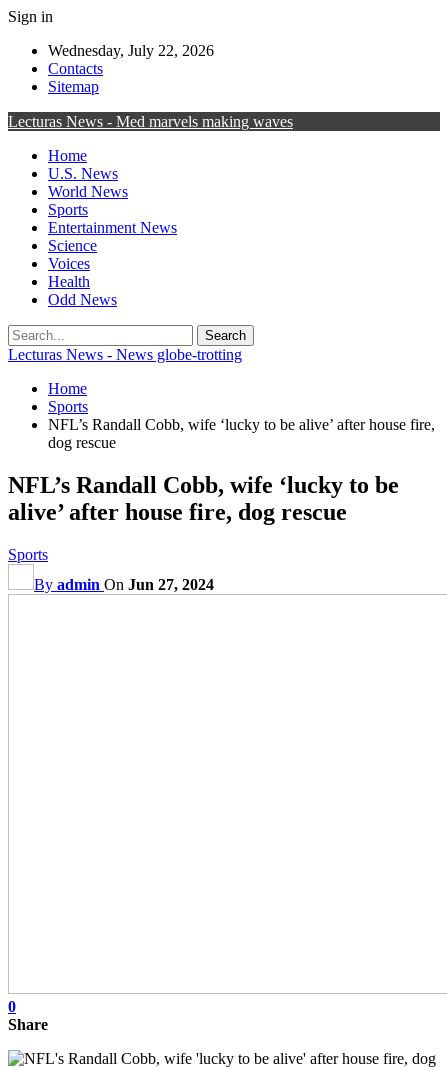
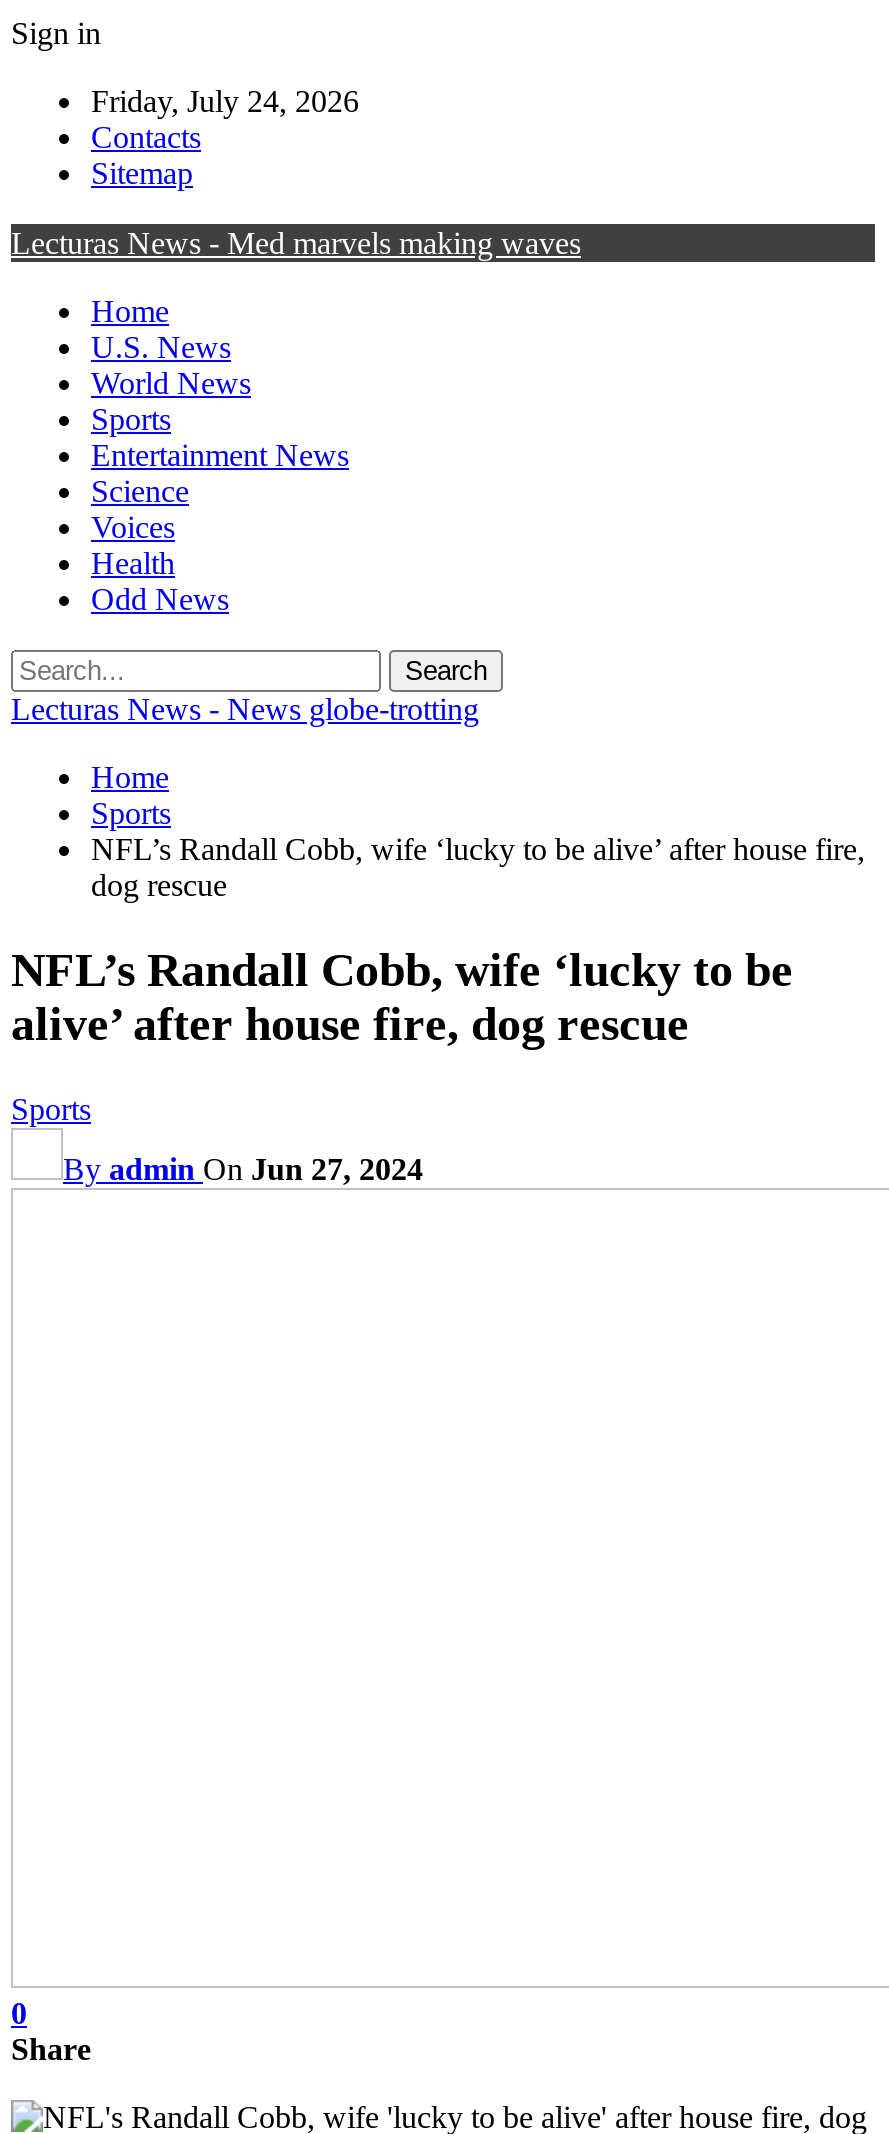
- Wednesday, July 22, 2026
+ Friday, July 24, 2026
